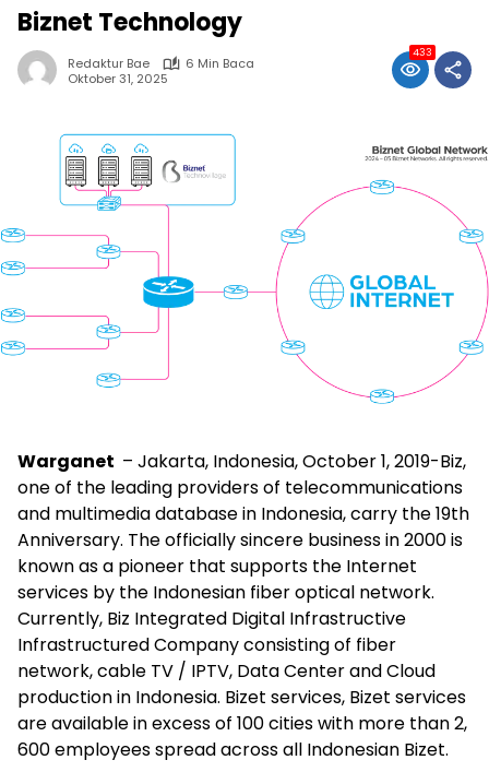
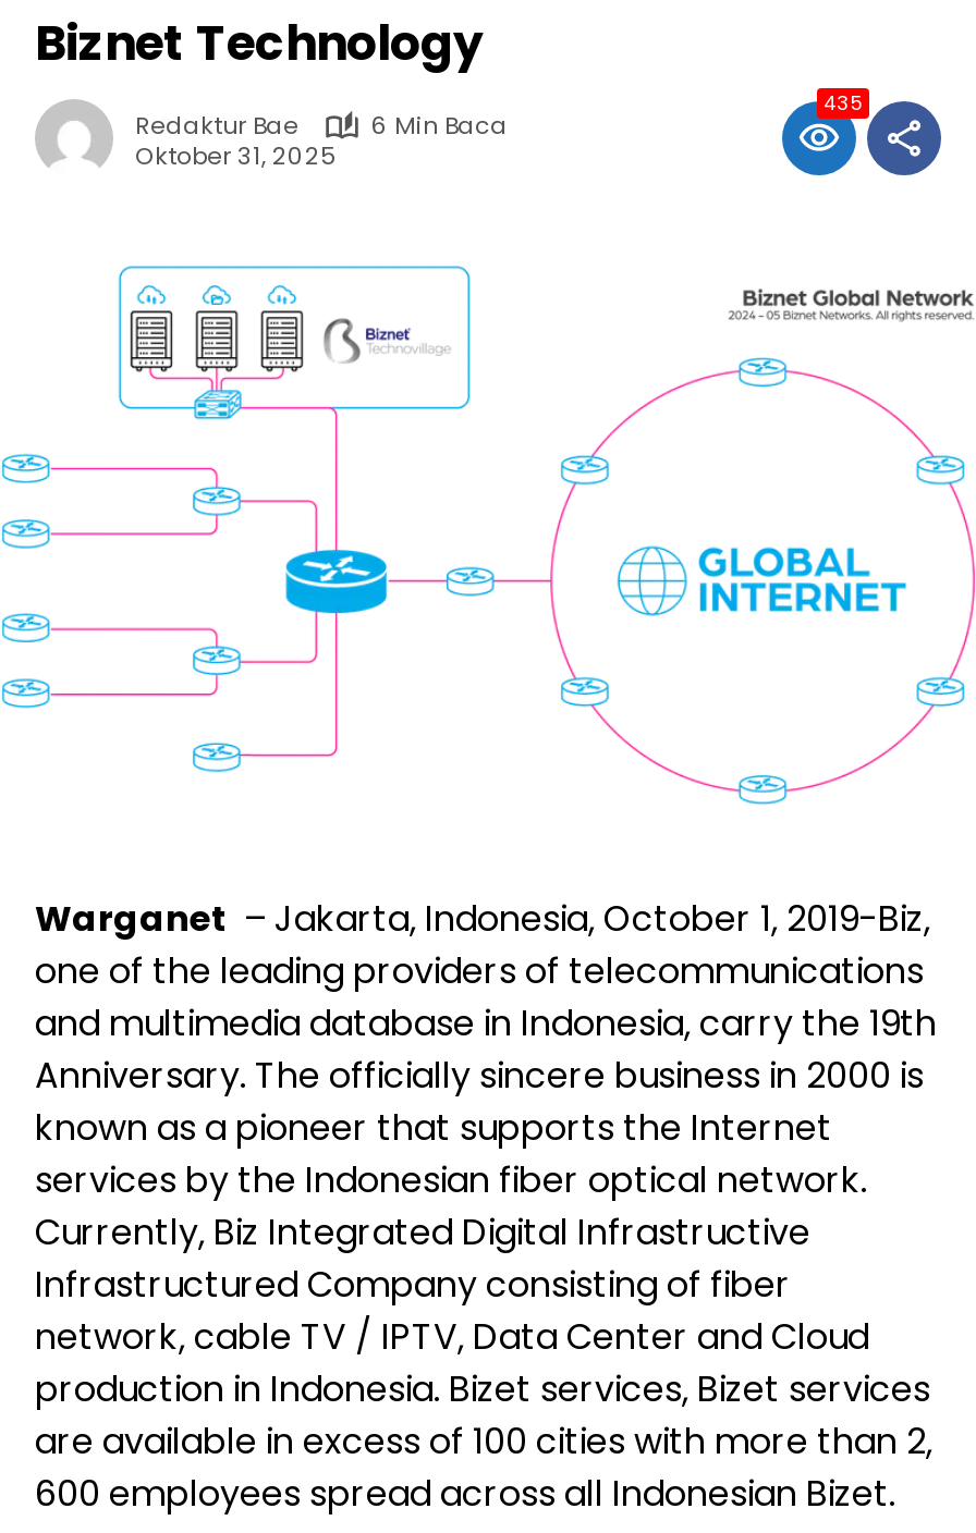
- 433
+ 435
